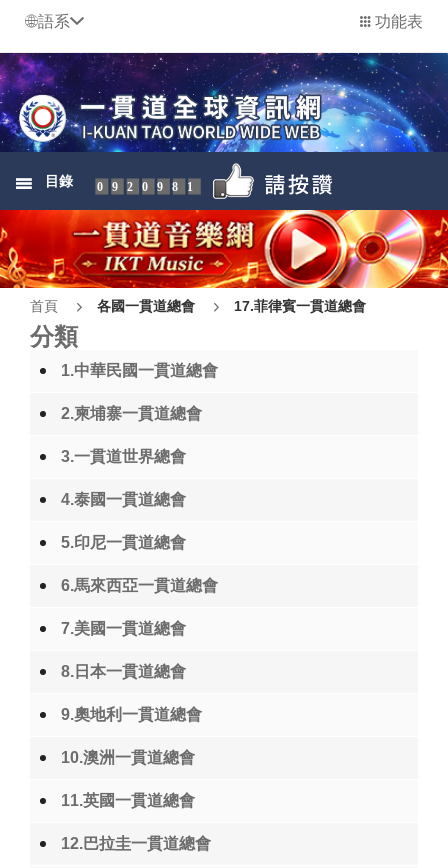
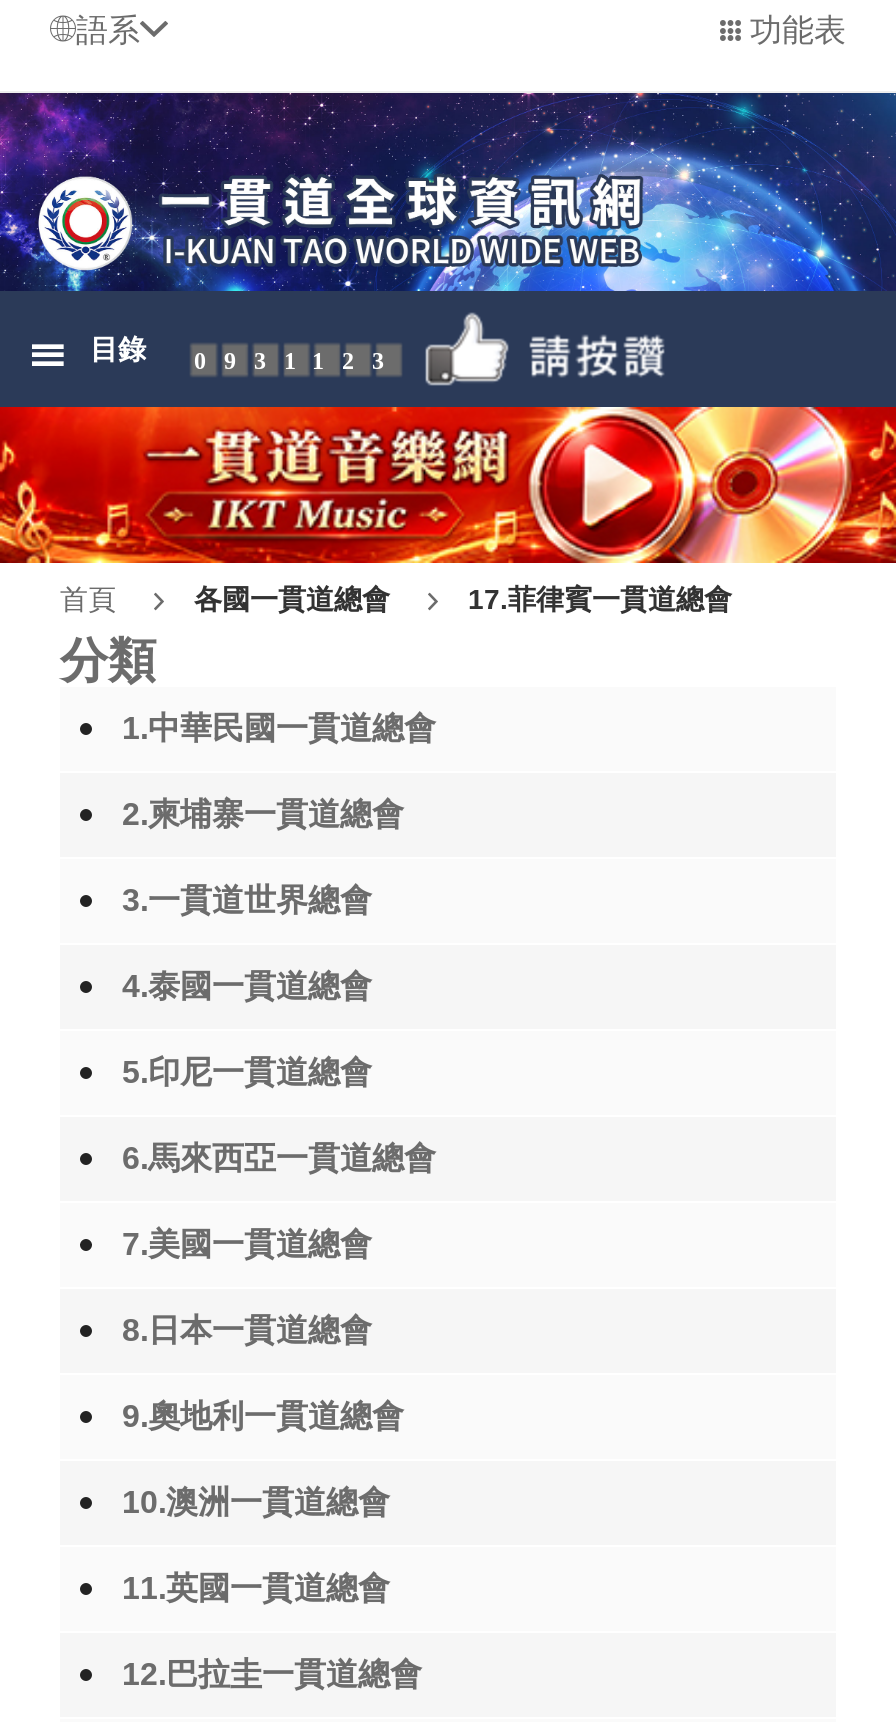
- 目錄 0920981
+ 目錄 0931123
